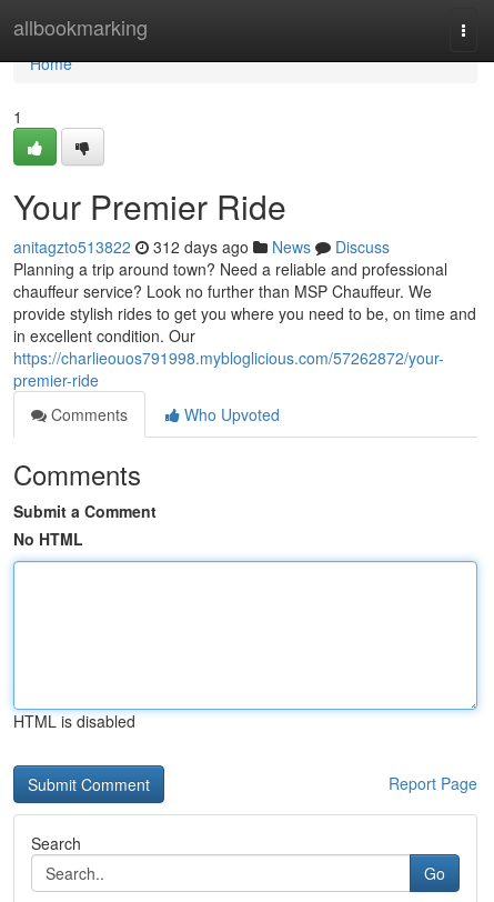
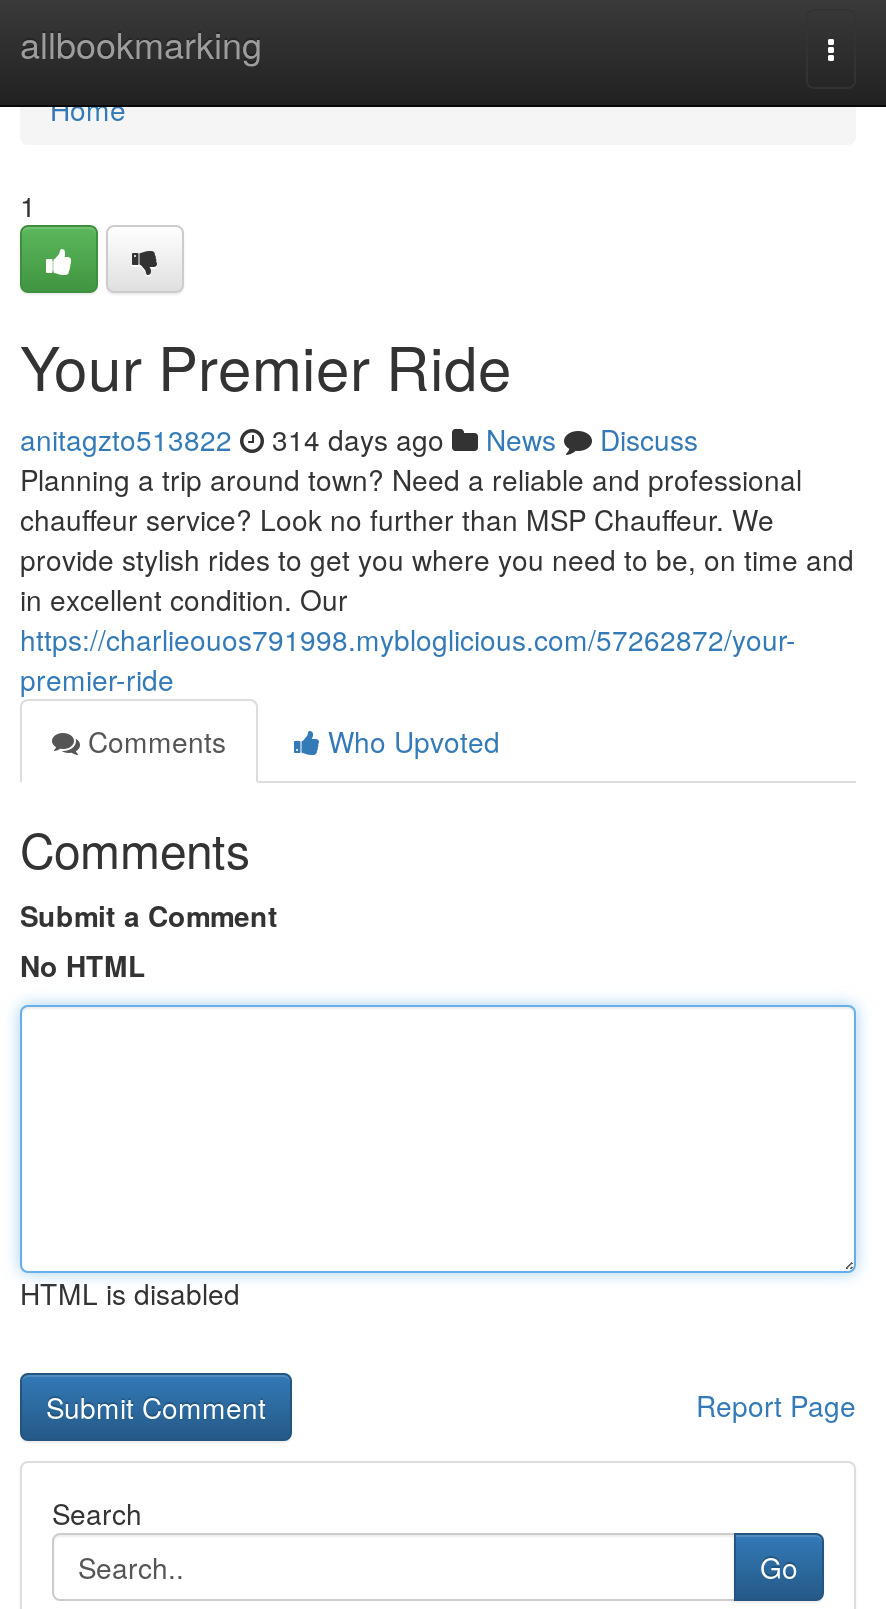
- anitagzto513822 312 days ago News Discuss
+ anitagzto513822 314 days ago News Discuss
